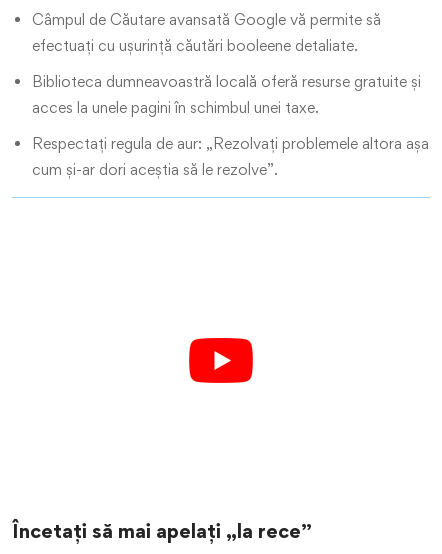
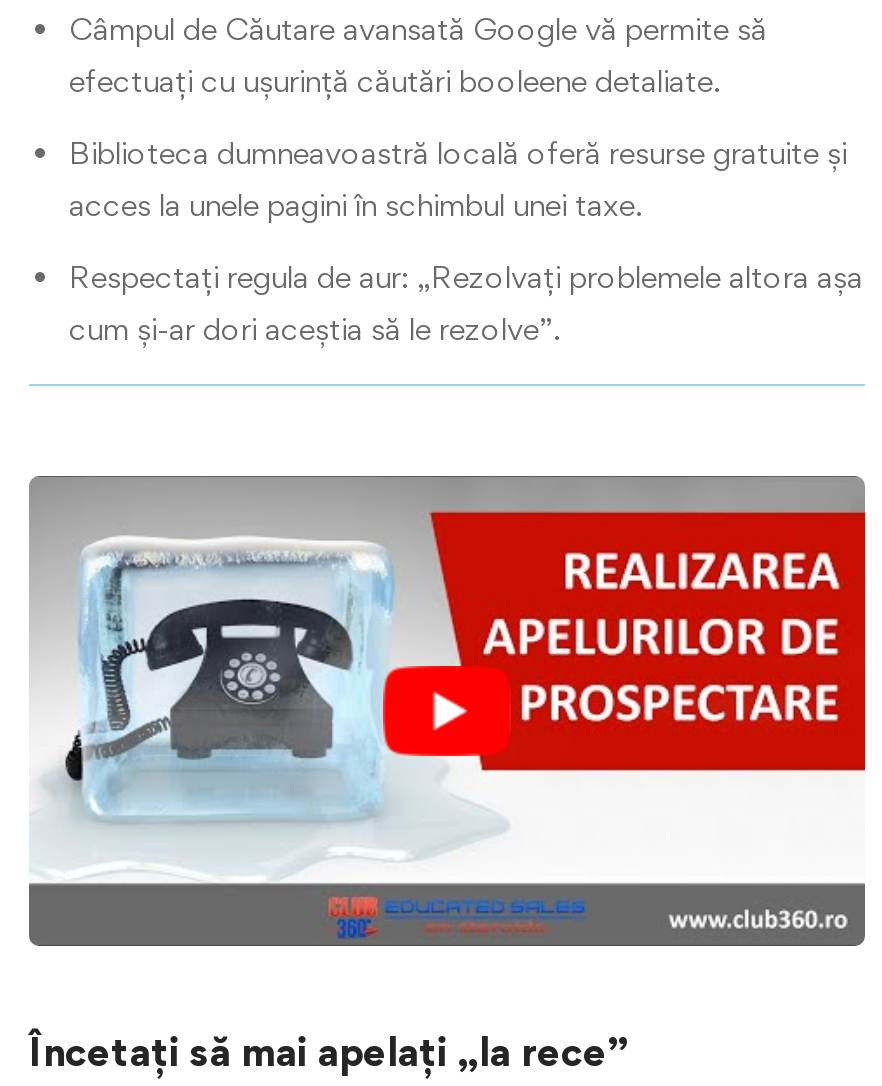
+ [image]
